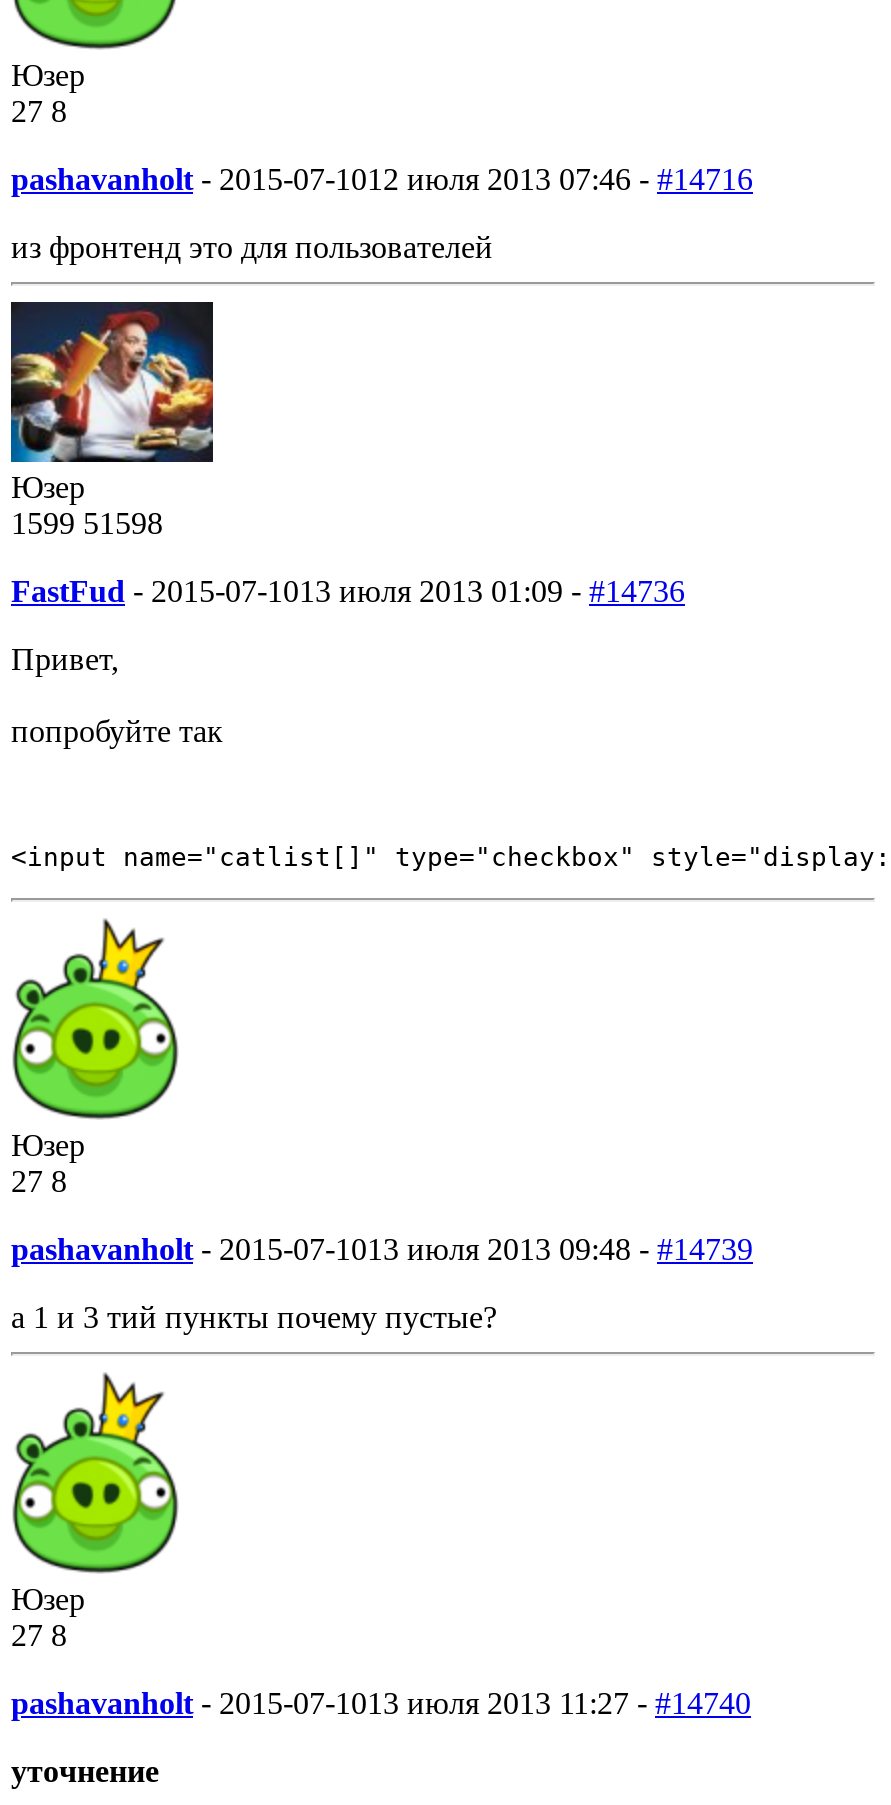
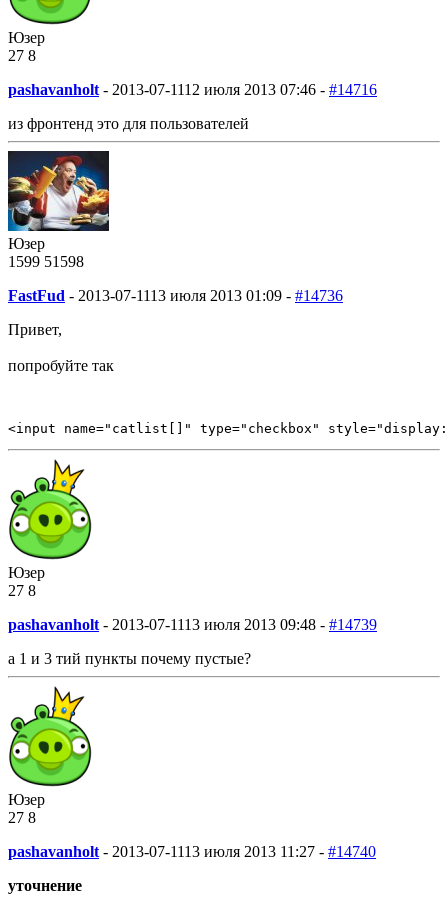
- pashavanholt - 2015-07-1012 июля 2013 07:46 - #14716
+ pashavanholt - 2013-07-1112 июля 2013 07:46 - #14716

- FastFud - 2015-07-1013 июля 2013 01:09 - #14736
+ FastFud - 2013-07-1113 июля 2013 01:09 - #14736

- pashavanholt - 2015-07-1013 июля 2013 09:48 - #14739
+ pashavanholt - 2013-07-1113 июля 2013 09:48 - #14739

- pashavanholt - 2015-07-1013 июля 2013 11:27 - #14740
+ pashavanholt - 2013-07-1113 июля 2013 11:27 - #14740
